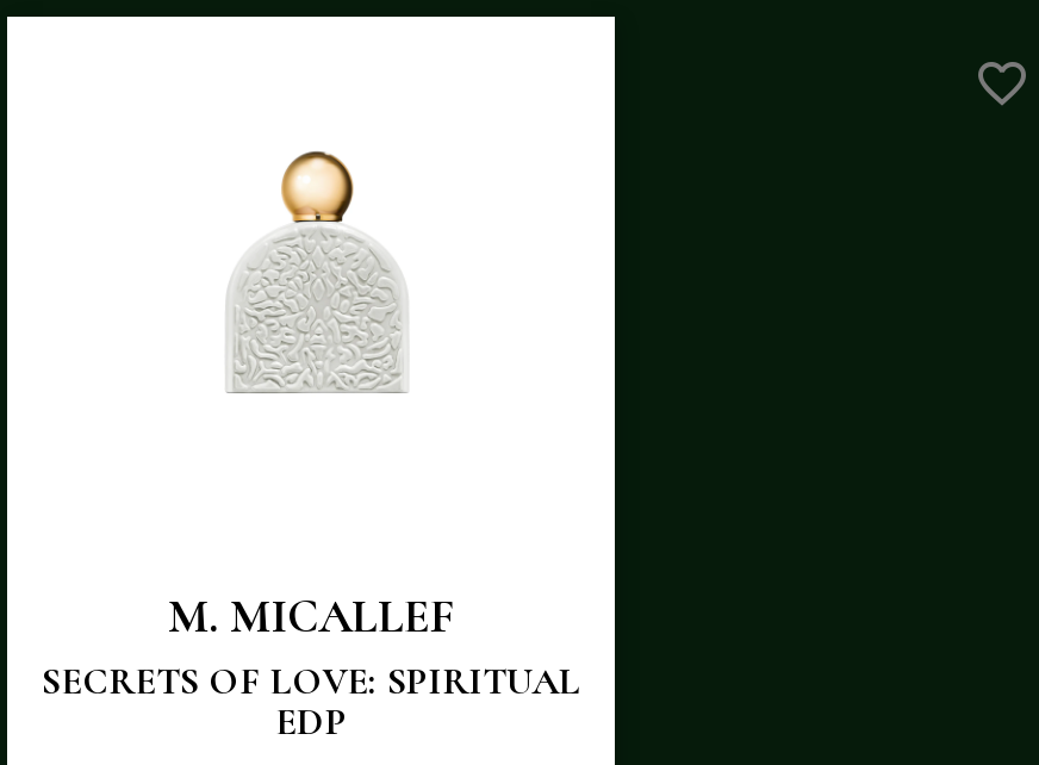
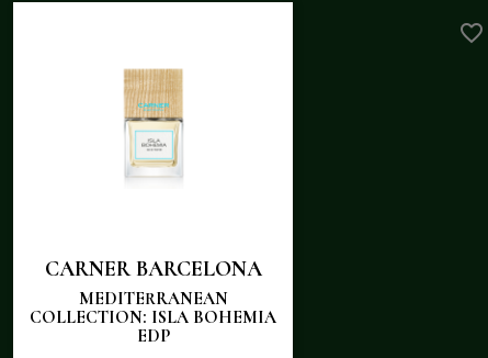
- [image]
+ [image]

- M. MICALLEF
- SECRETS OF LOVE: SPIRITUAL
+ CARNER BARCELONA
+ MEDITERRANEAN
+ COLLECTION: ISLA BOHEMIA
